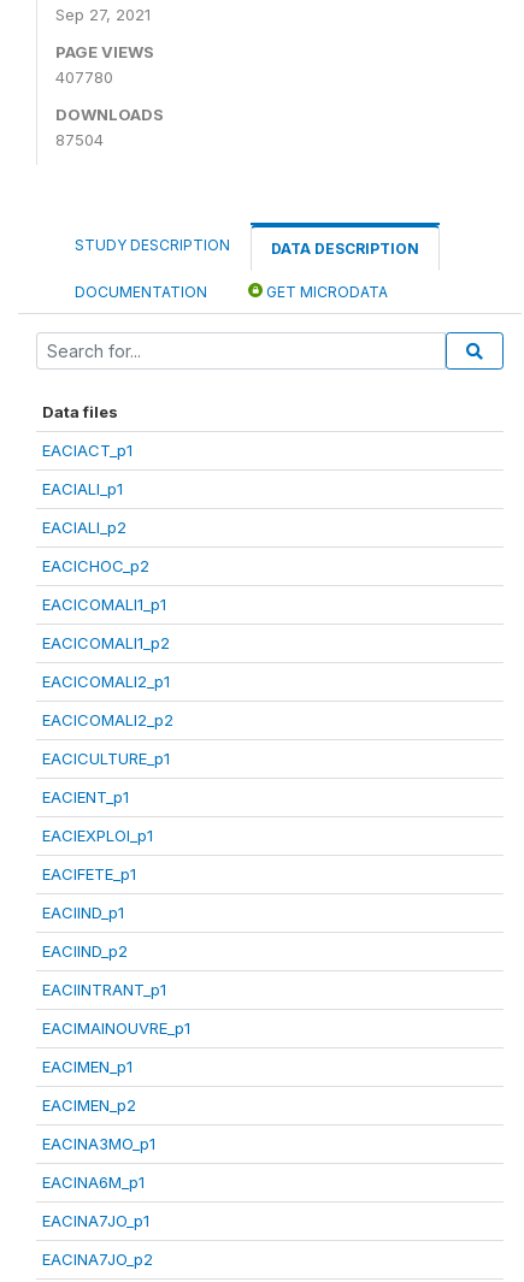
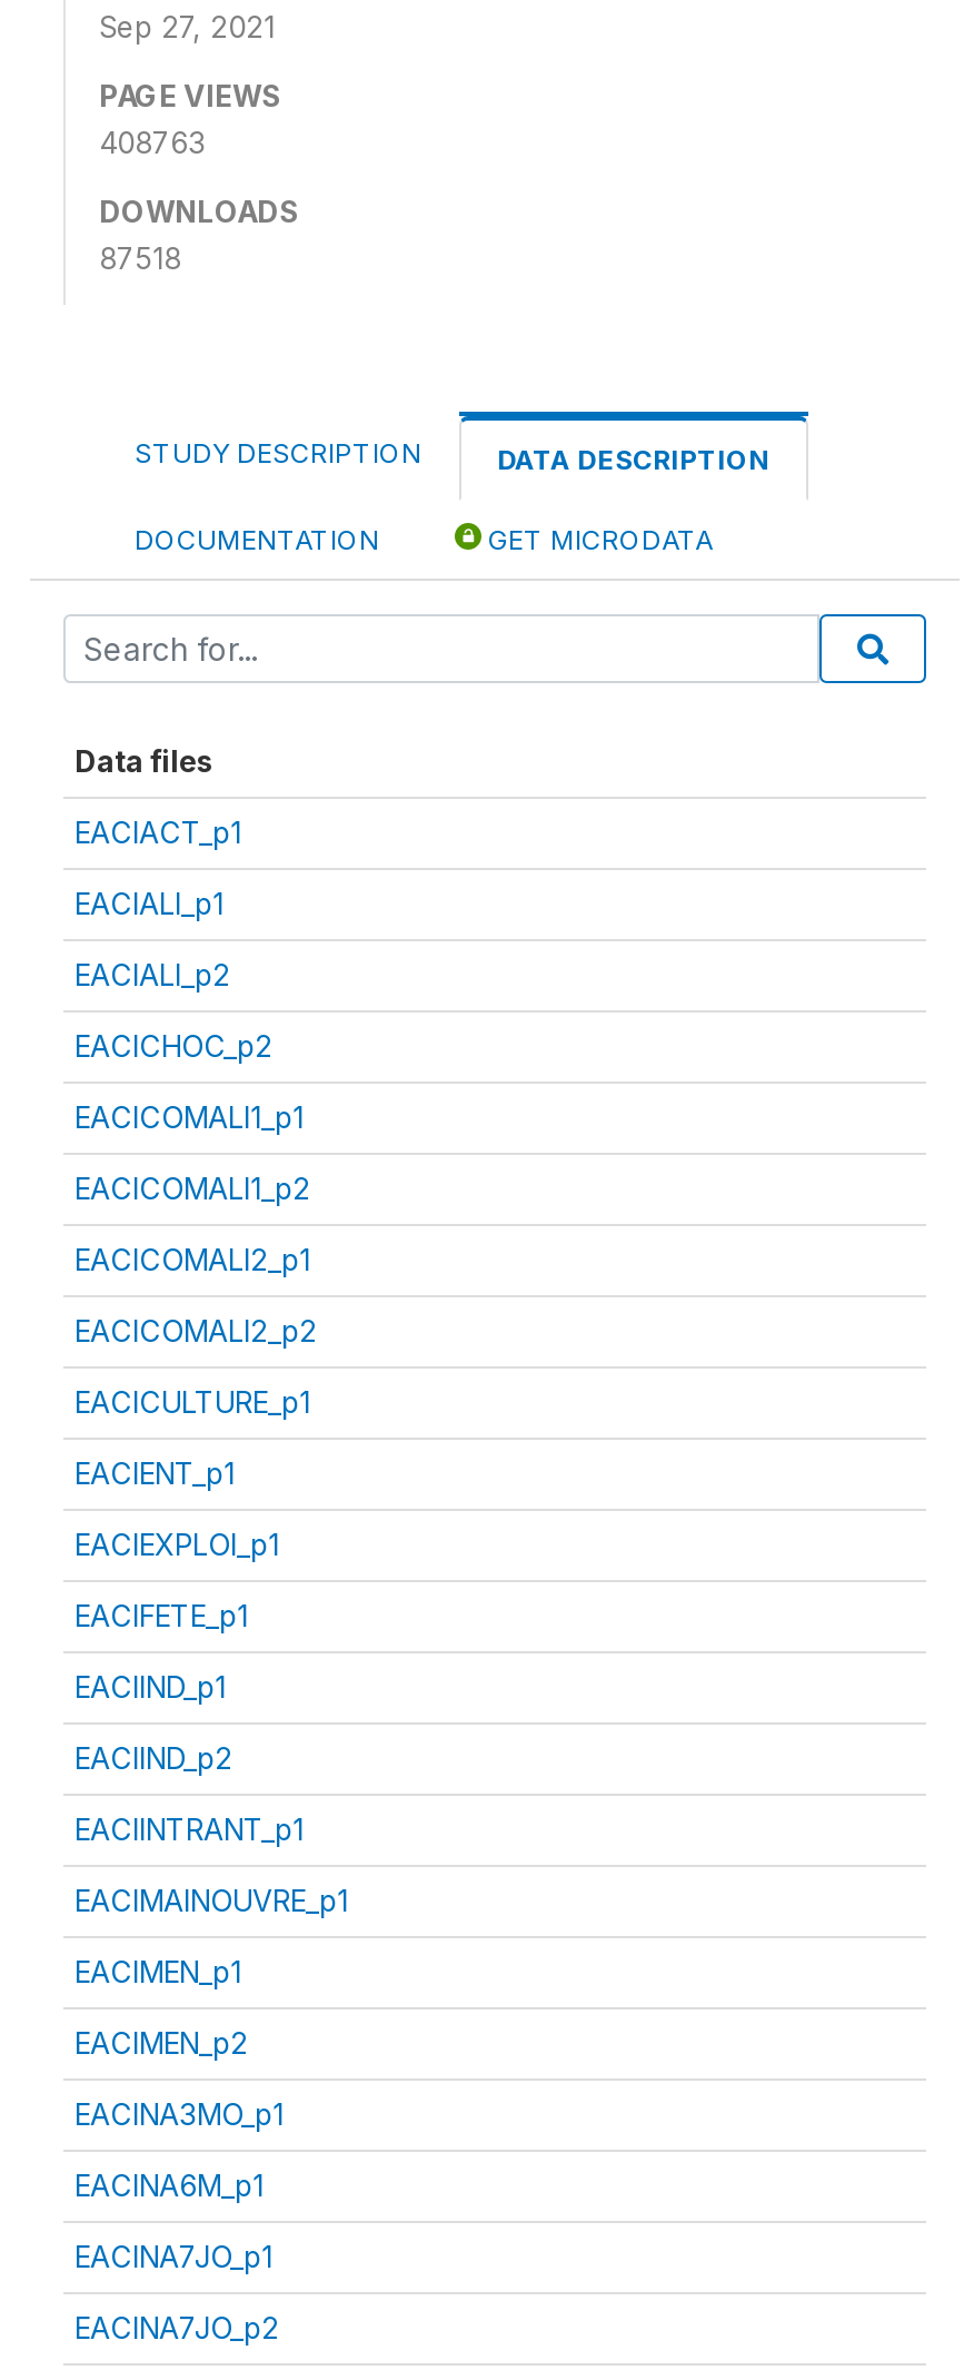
- 407780
+ 408763

- 87504
+ 87518
